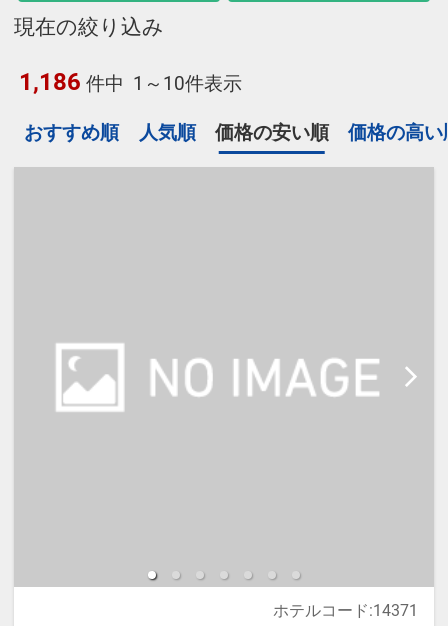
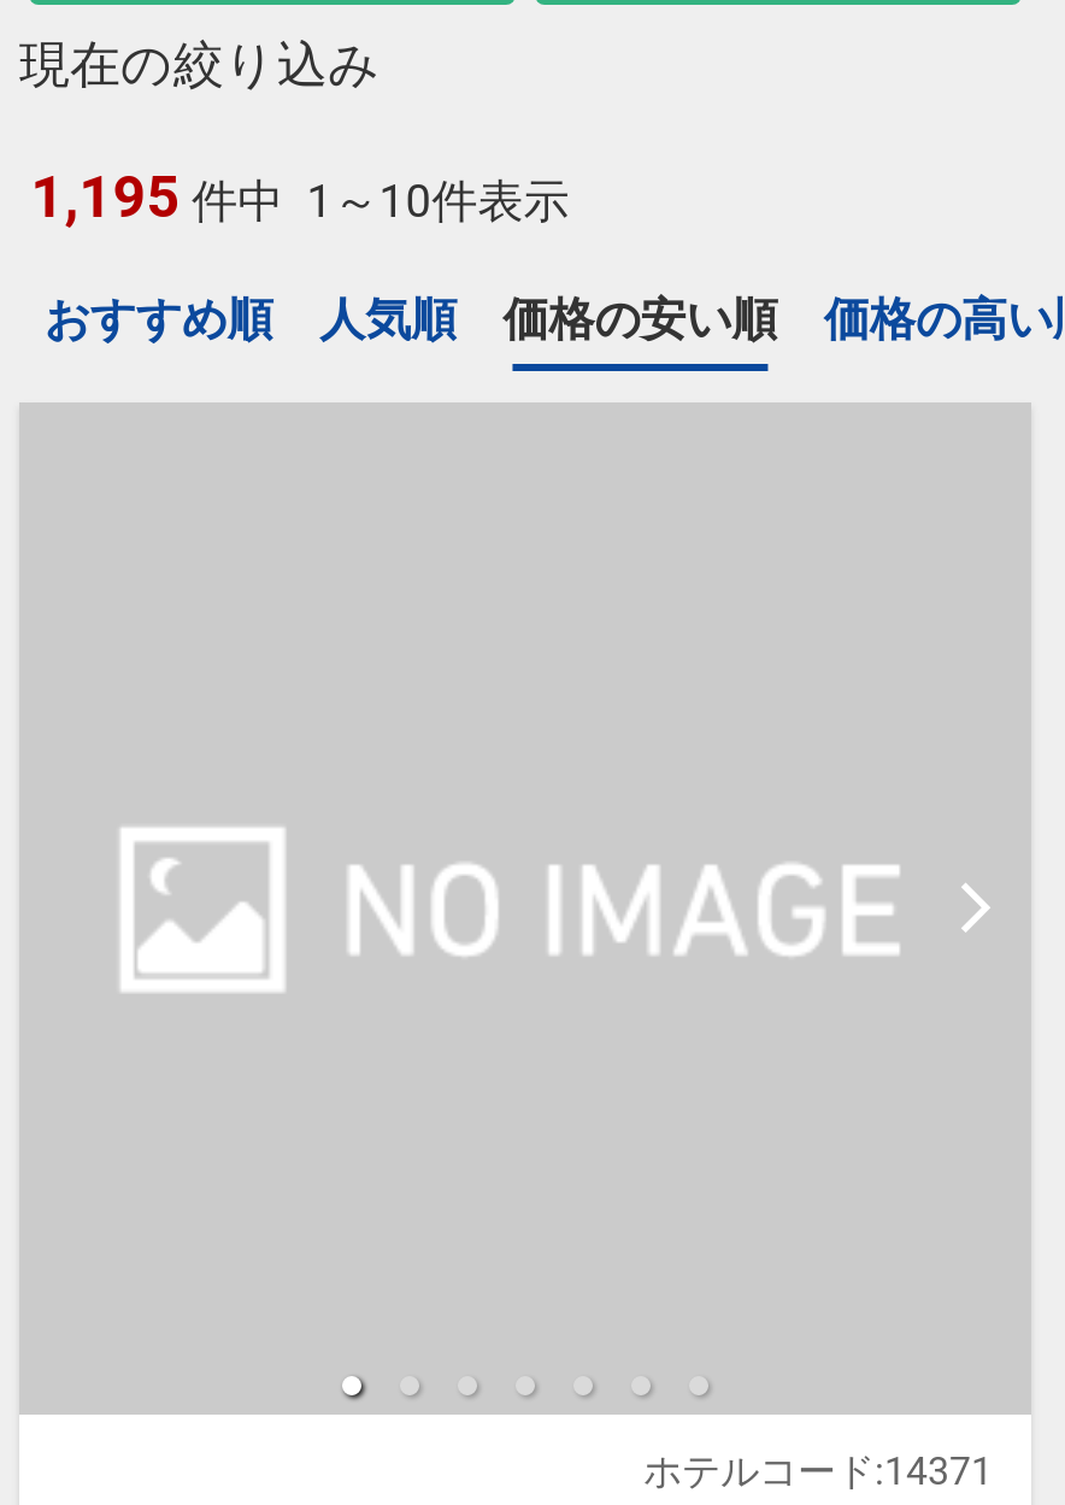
- 1,186 件中 1～10件表示
+ 1,195 件中 1～10件表示
